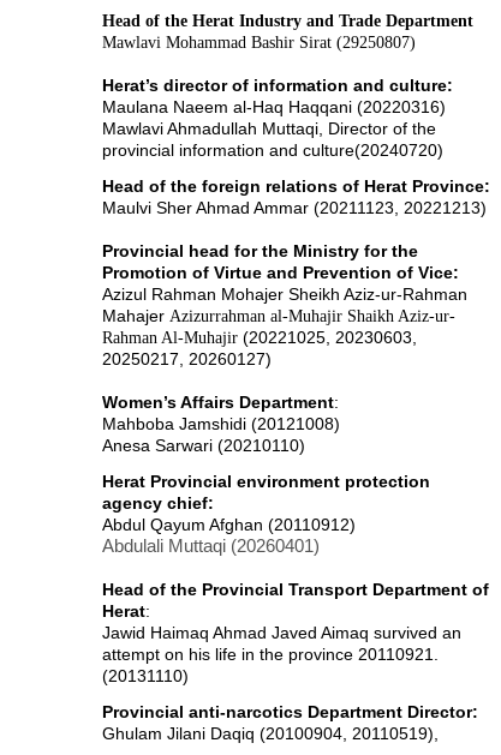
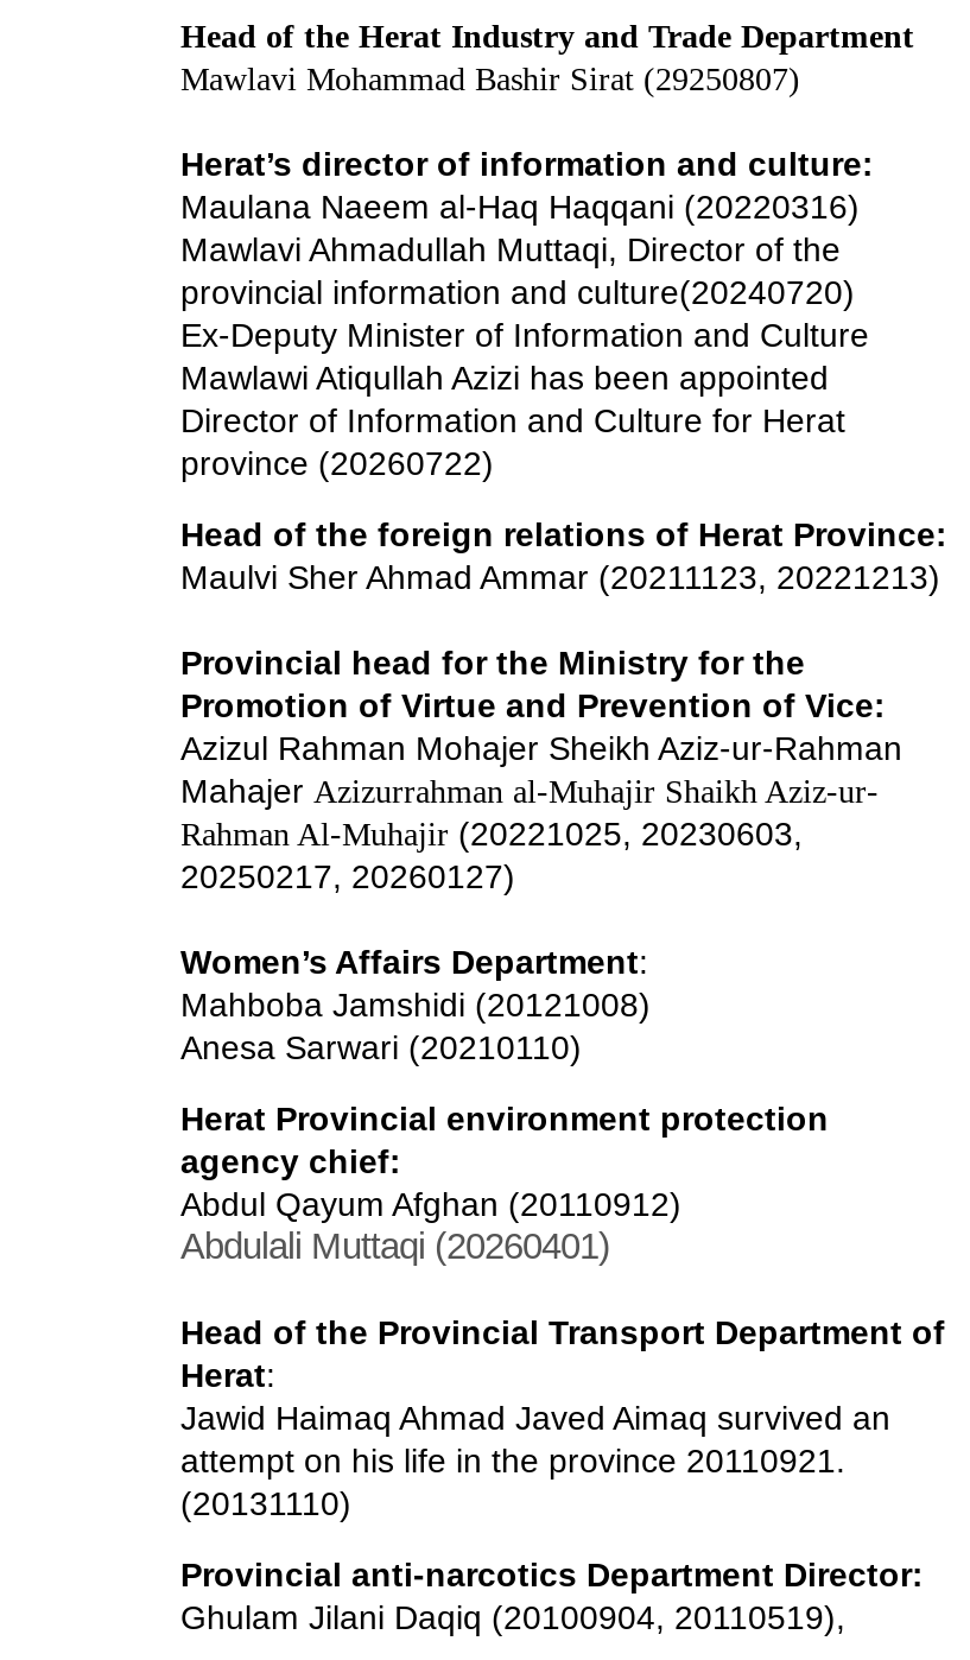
+ Ex-Deputy Minister of Information and Culture
+ Mawlawi Atiqullah Azizi has been appointed
+ Director of Information and Culture for Herat
+ province (20260722)
